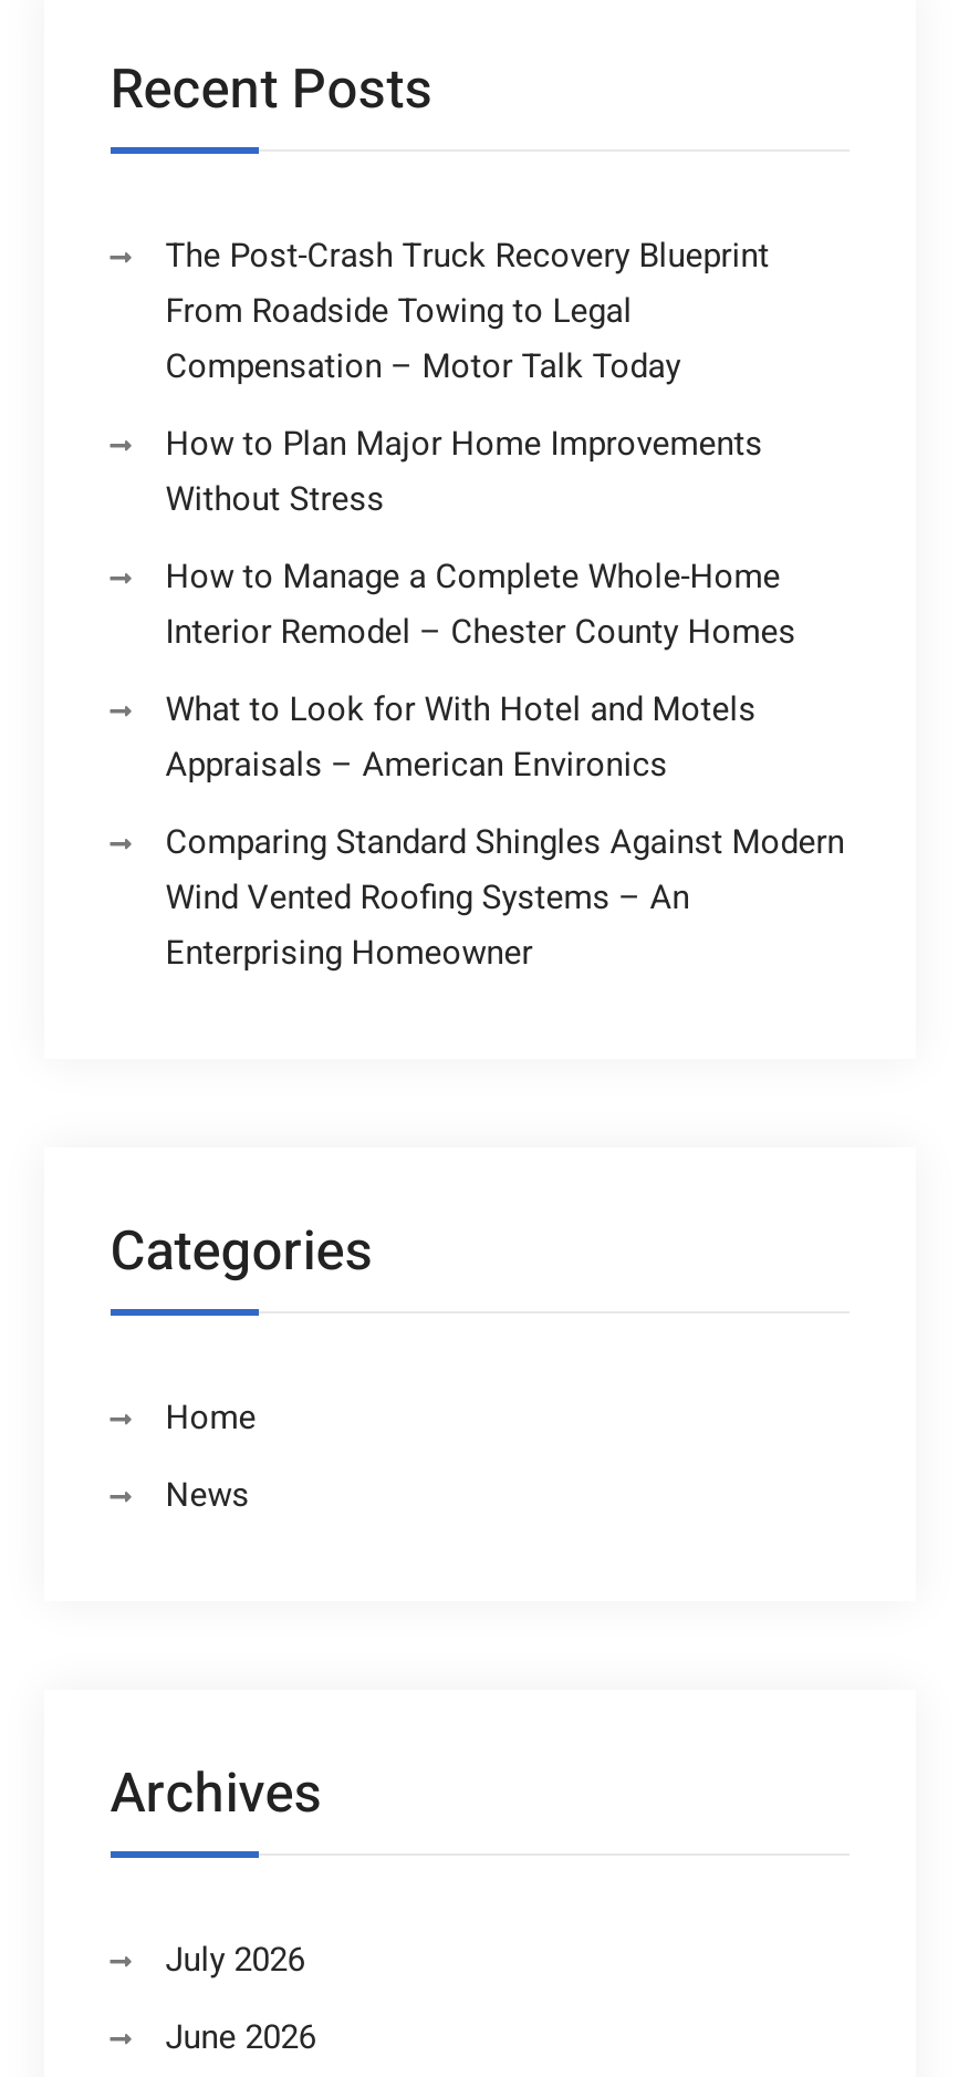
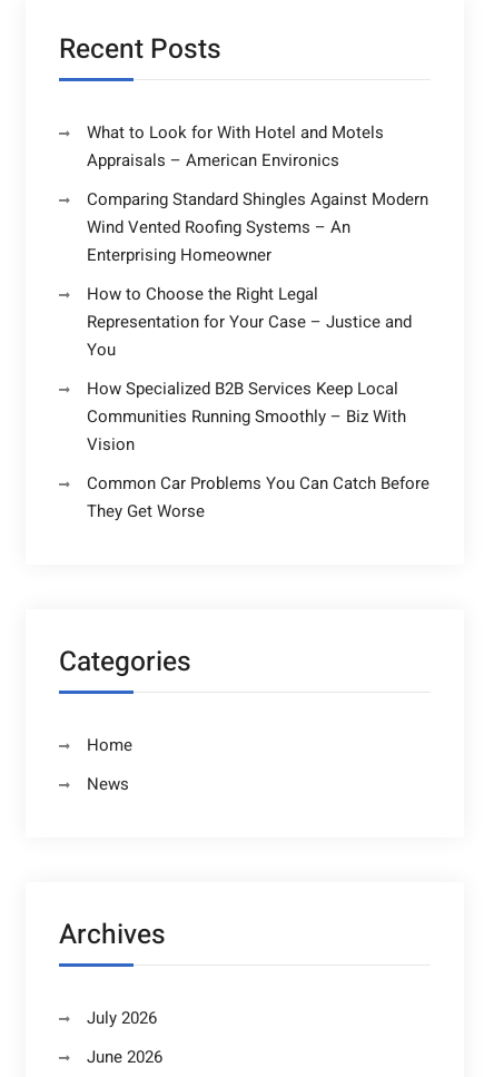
- The Post-Crash Truck Recovery Blueprint
- From Roadside Towing to Legal
- Compensation – Motor Talk Today
- How to Plan Major Home Improvements
- Without Stress
- How to Manage a Complete Whole-Home
- Interior Remodel – Chester County Homes

moved up: What to Look for With Hotel and Motels | Appraisals – American Environics | Comparing Standard Shingles Against Modern | Wind Vented Roofing Systems – An | Enterprising Homeowner

+ How to Choose the Right Legal
+ Representation for Your Case – Justice and
+ You
+ How Specialized B2B Services Keep Local
+ Communities Running Smoothly – Biz With
+ Vision
+ Common Car Problems You Can Catch Before
+ They Get Worse
